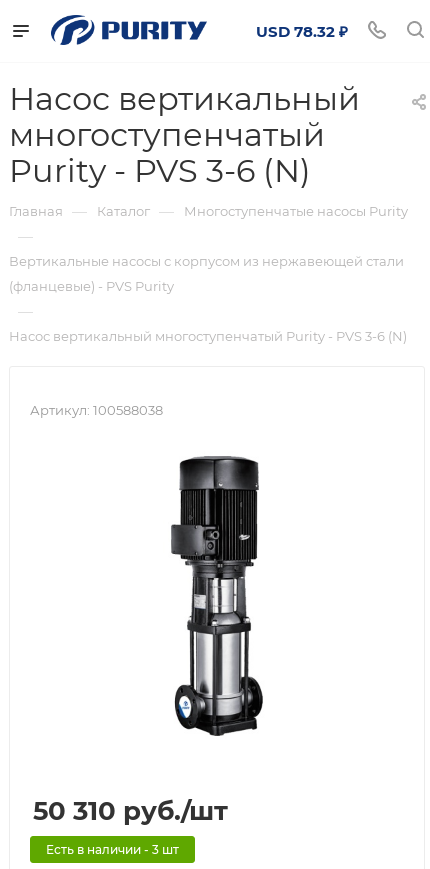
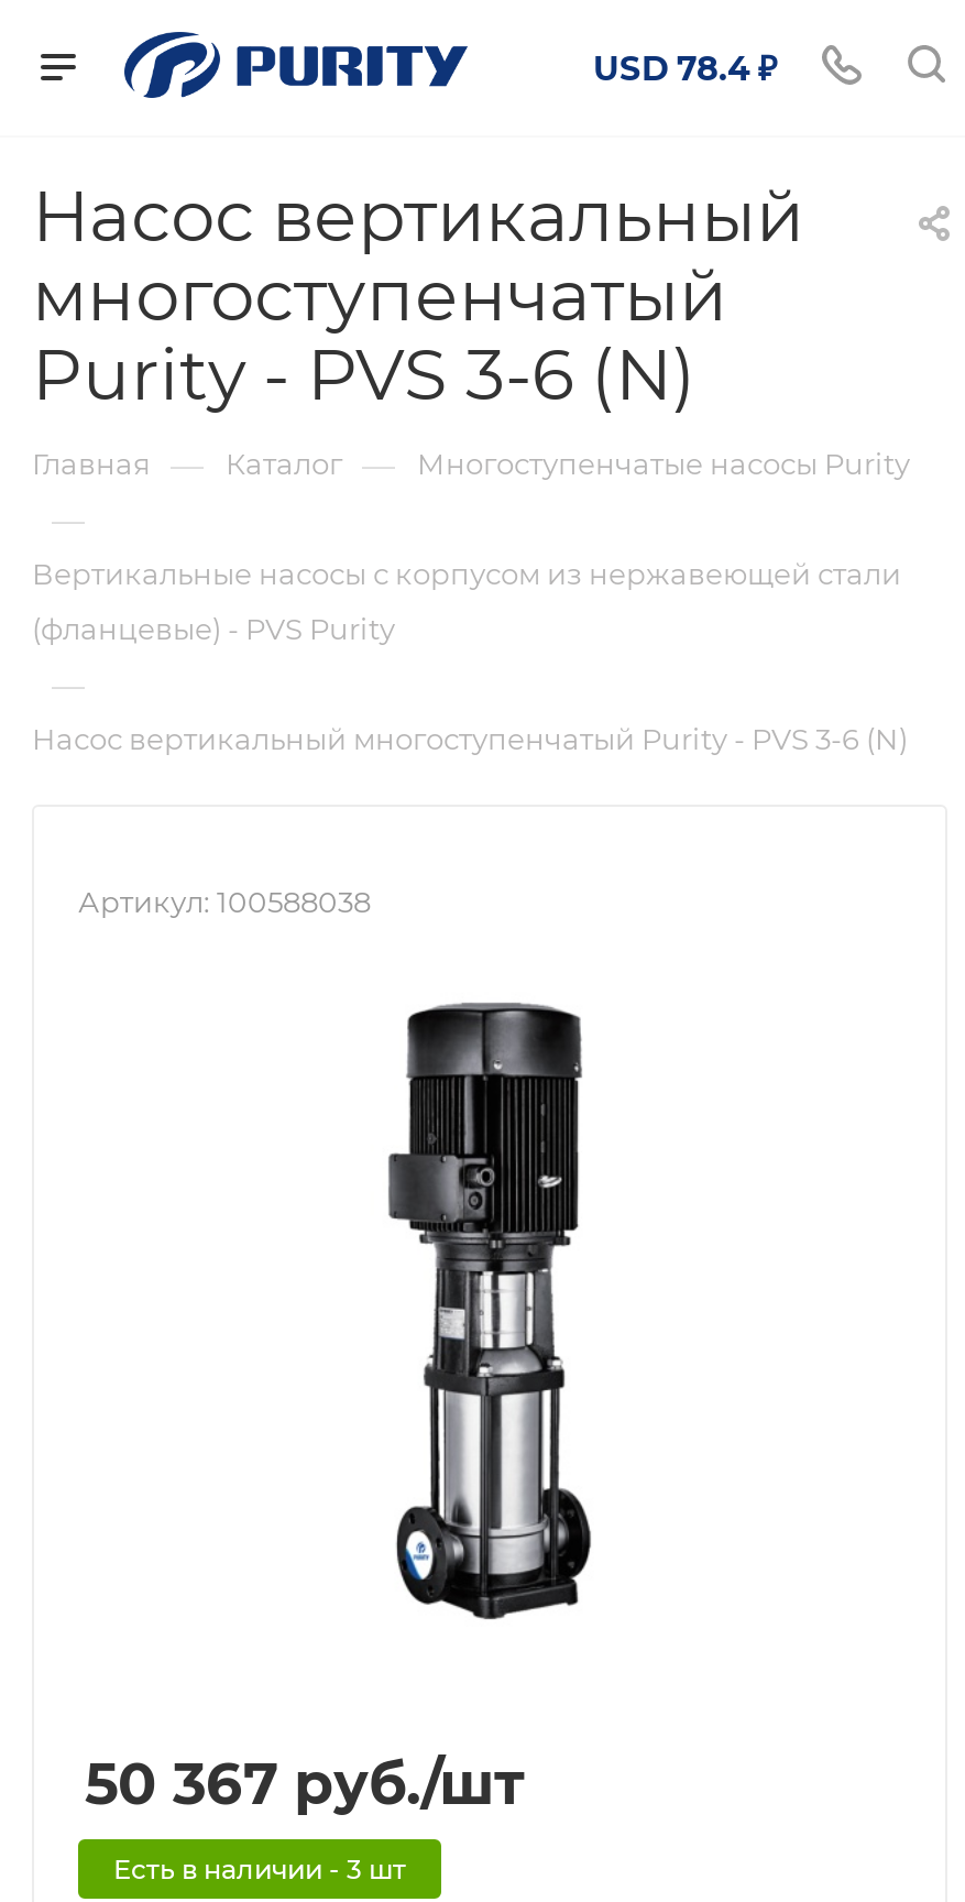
- USD 78.32 ₽
+ USD 78.4 ₽

- 50 310 руб./шт
+ 50 367 руб./шт
